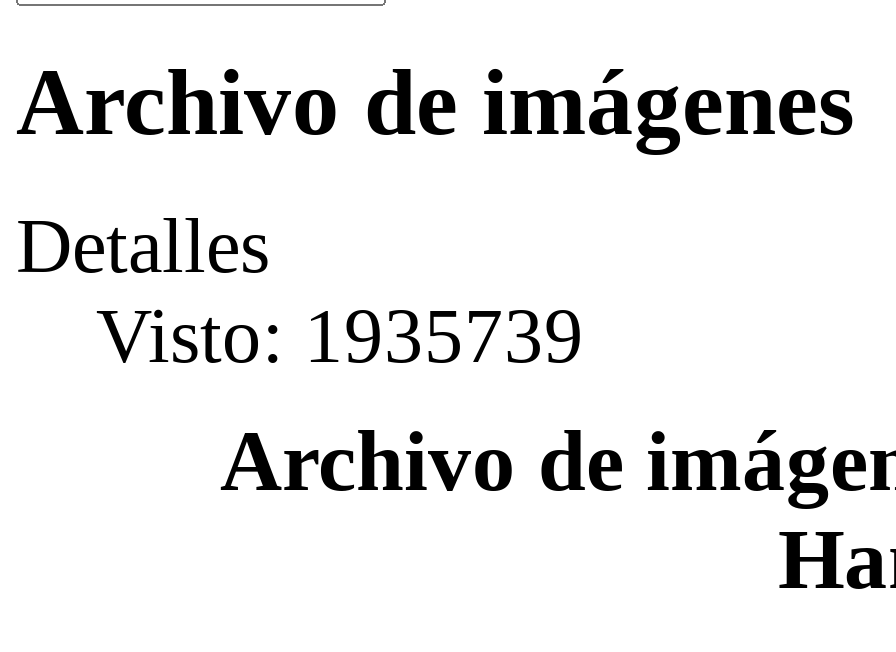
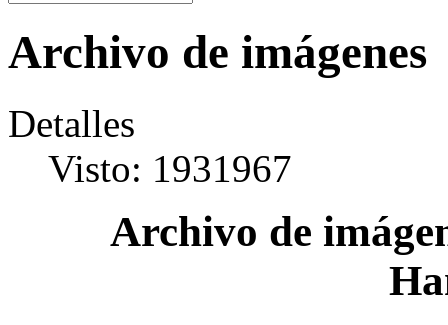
- Visto: 1935739
+ Visto: 1931967
